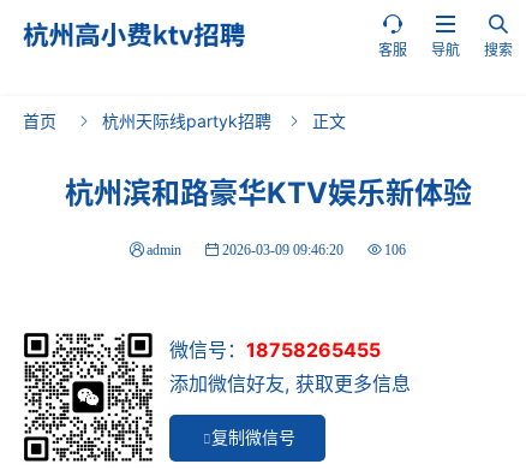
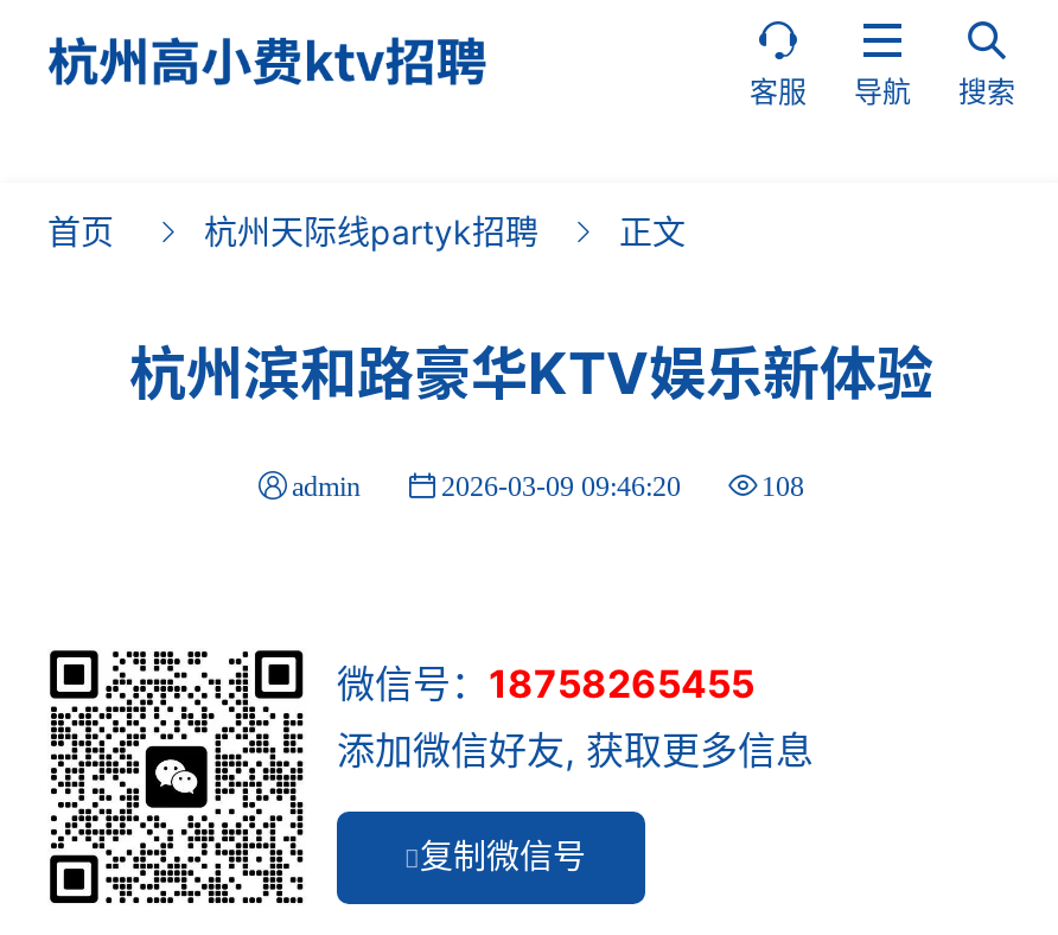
- 106
+ 108
